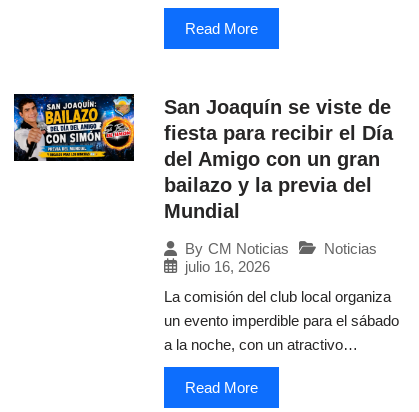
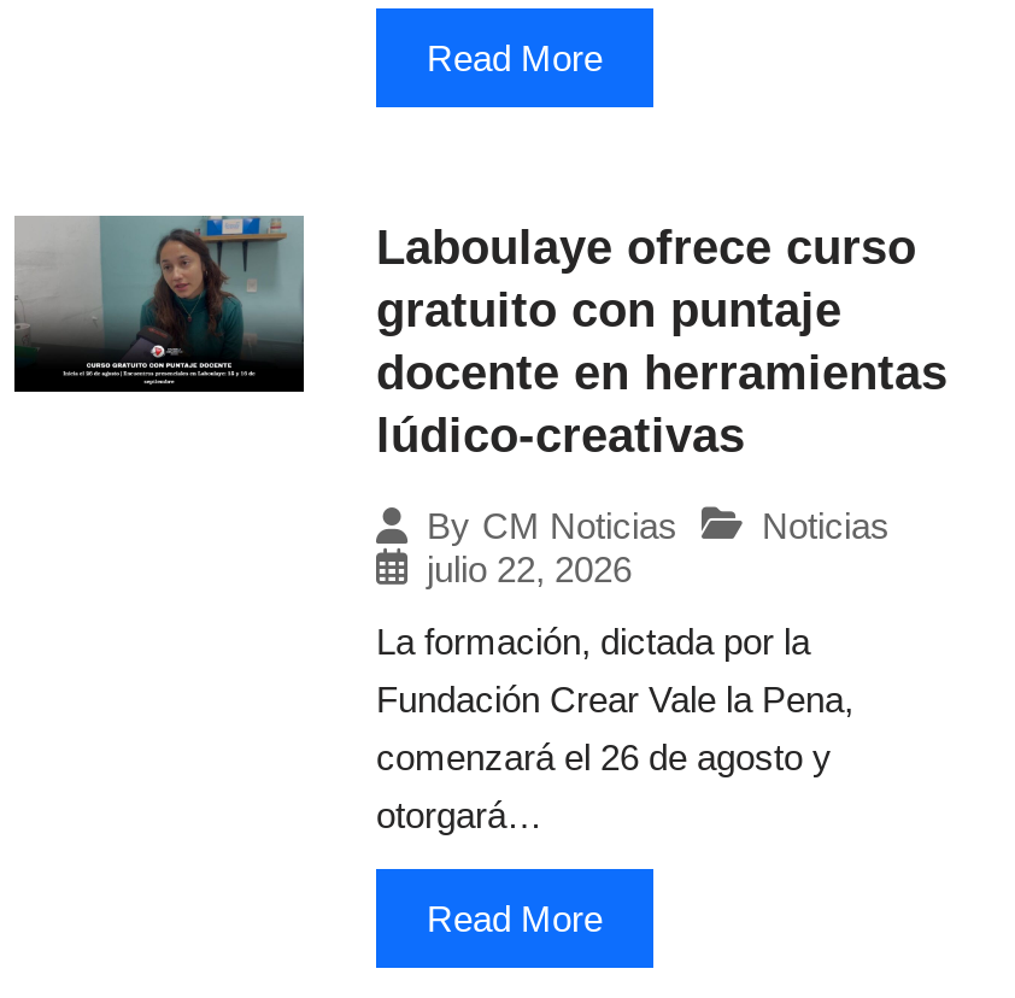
- [image]
- San Joaquín se viste de
- fiesta para recibir el Día
- del Amigo con un gran
- bailazo y la previa del
- Mundial
+ [image]
+ Laboulaye ofrece curso
+ gratuito con puntaje
+ docente en herramientas
+ lúdico-creativas

moved up: By CM Noticias | Noticias

- julio 16, 2026
+ julio 22, 2026

- La comisión del club local organiza
- un evento imperdible para el sábado
- a la noche, con un atractivo…
+ La formación, dictada por la
+ Fundación Crear Vale la Pena,
+ comenzará el 26 de agosto y
+ otorgará…
